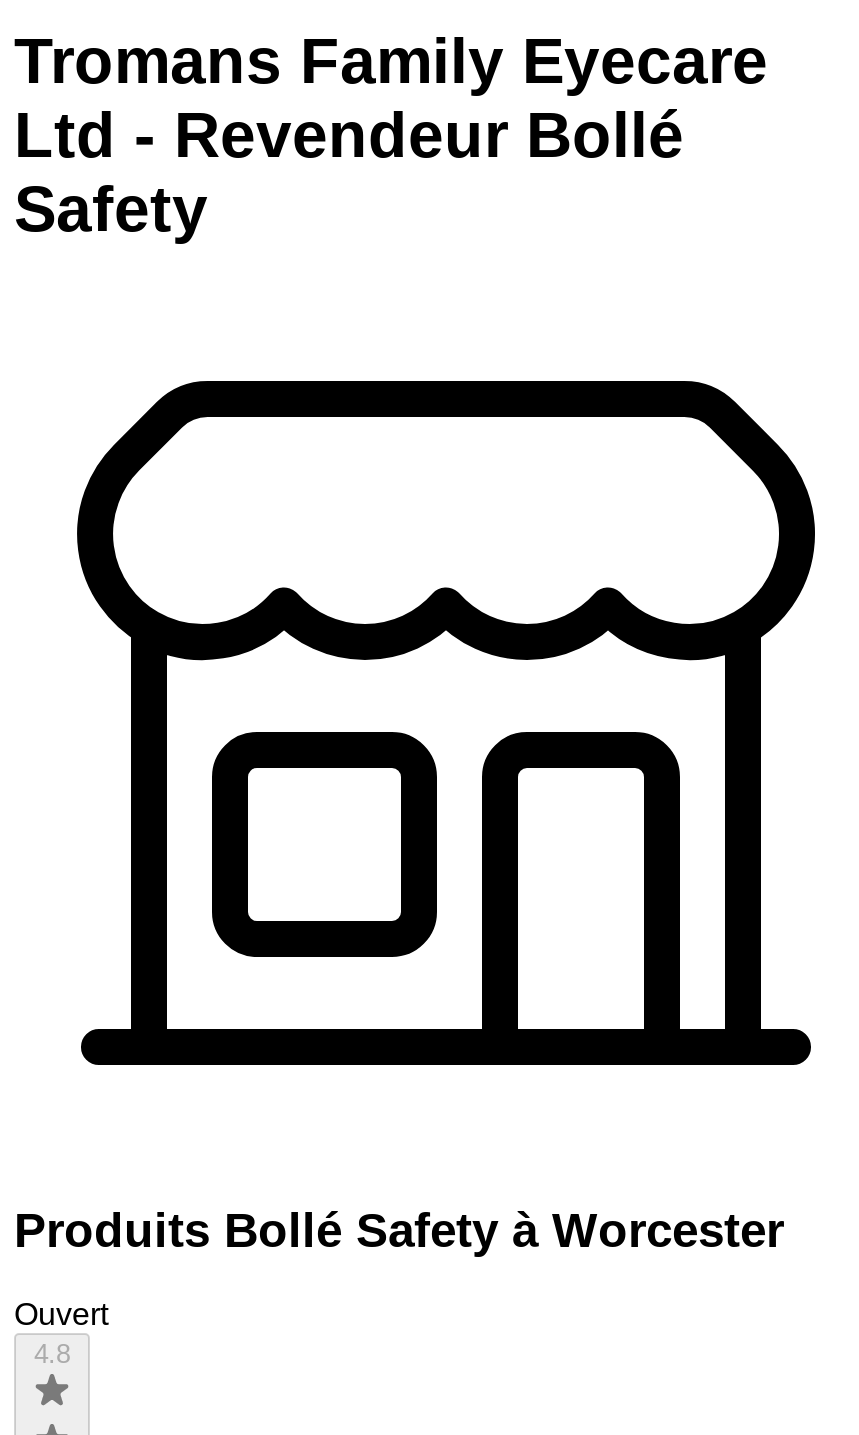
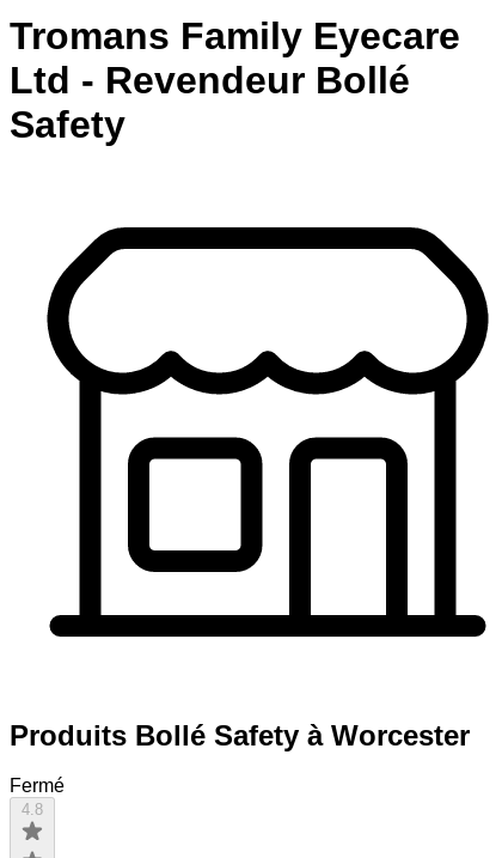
- Ouvert
+ Fermé
